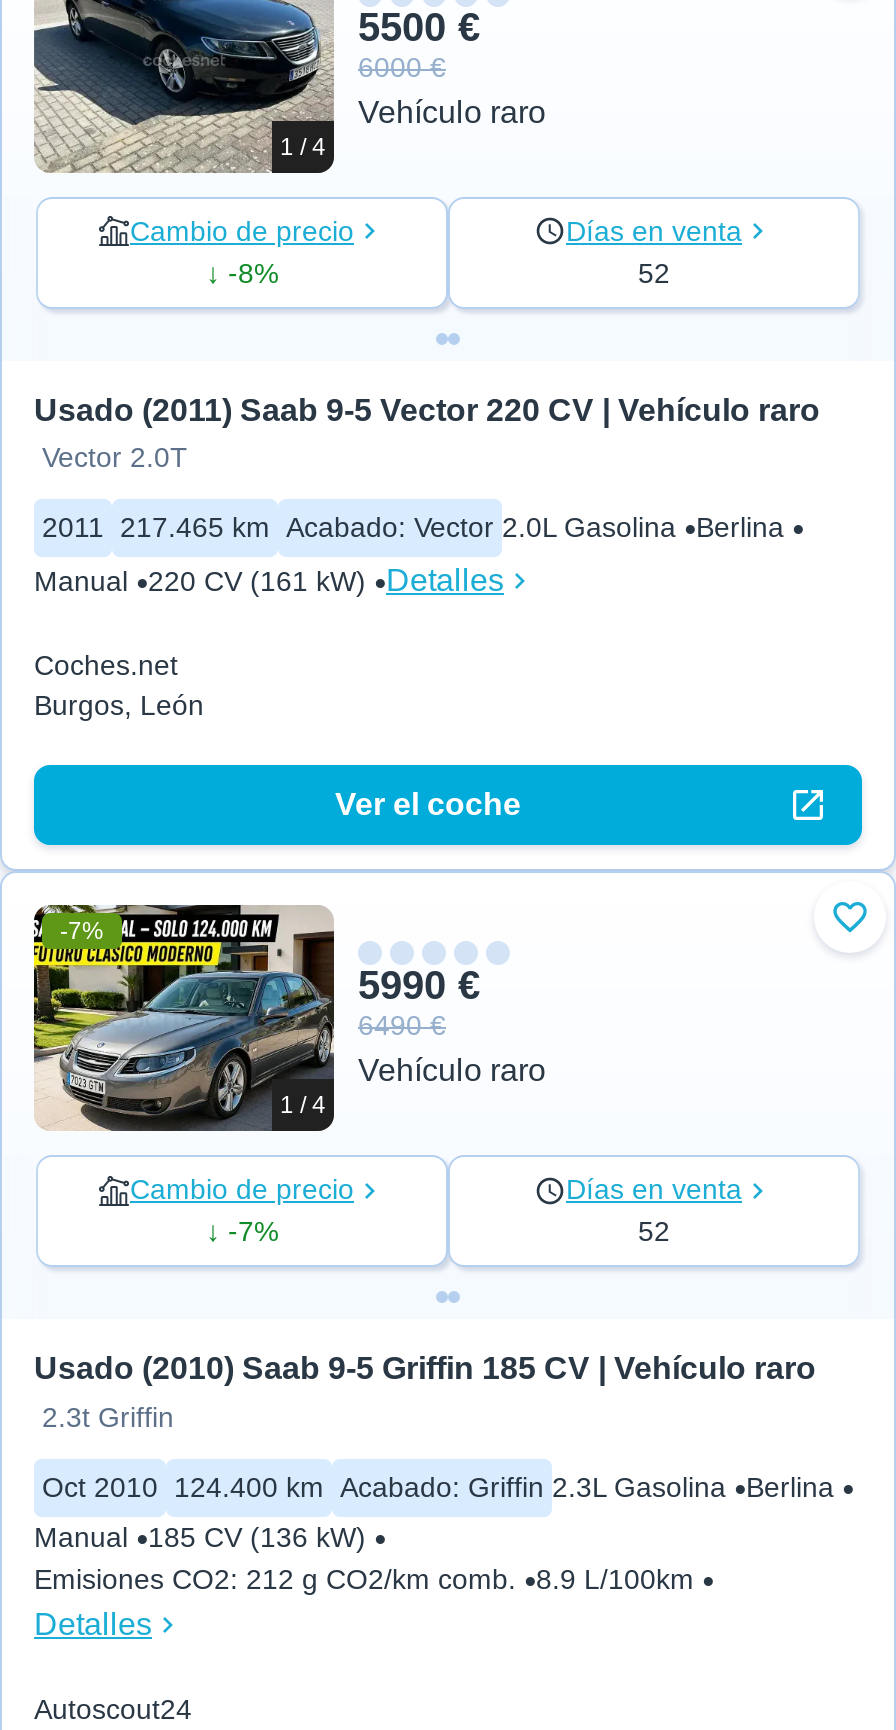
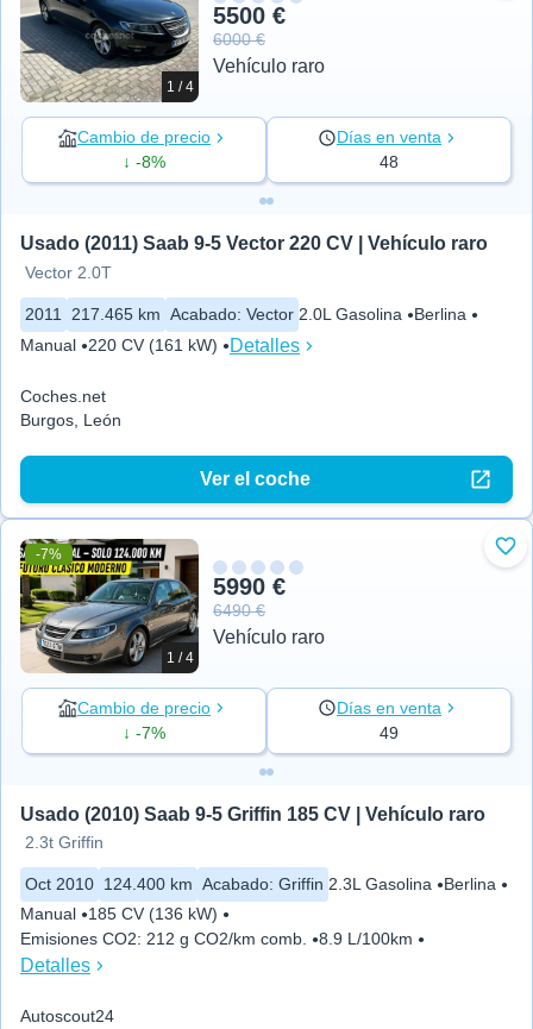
- 52
+ 48

- 52
+ 49
